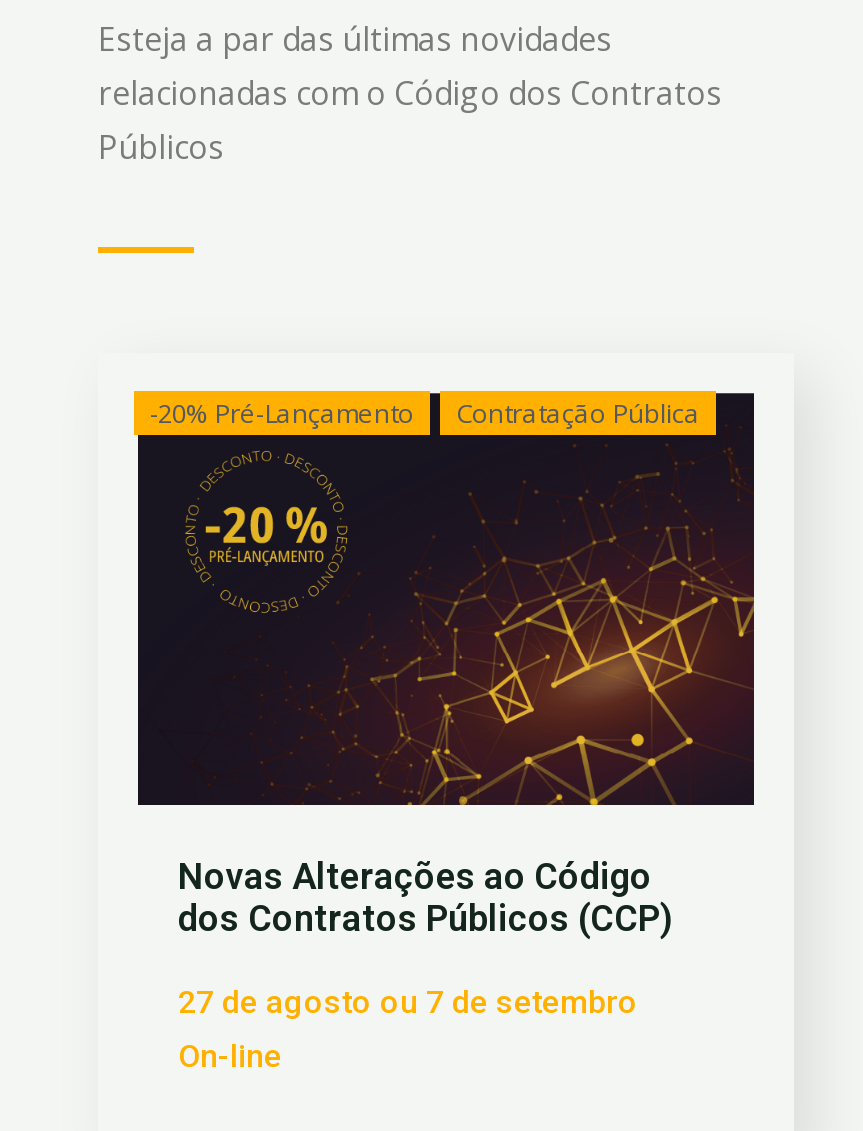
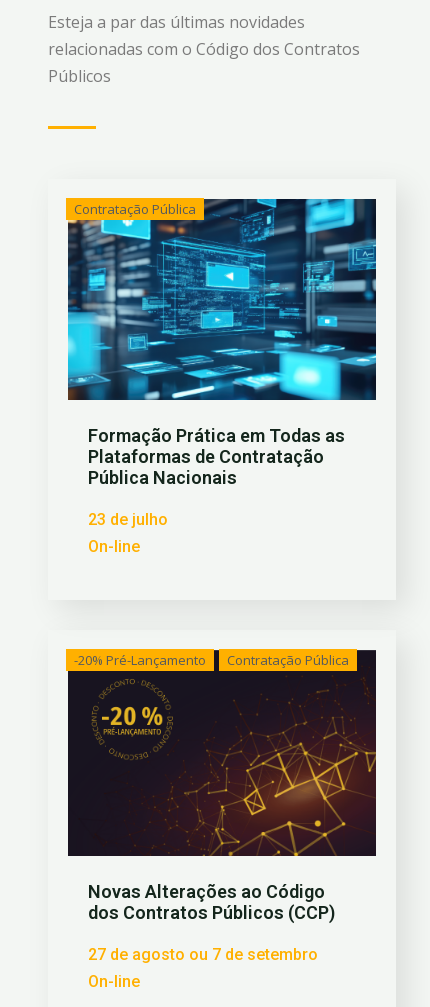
+ [image]
+ Contratação Pública

+ Formação Prática em Todas as
+ Plataformas de Contratação
+ Pública Nacionais
+ 23 de julho
+ On-line
